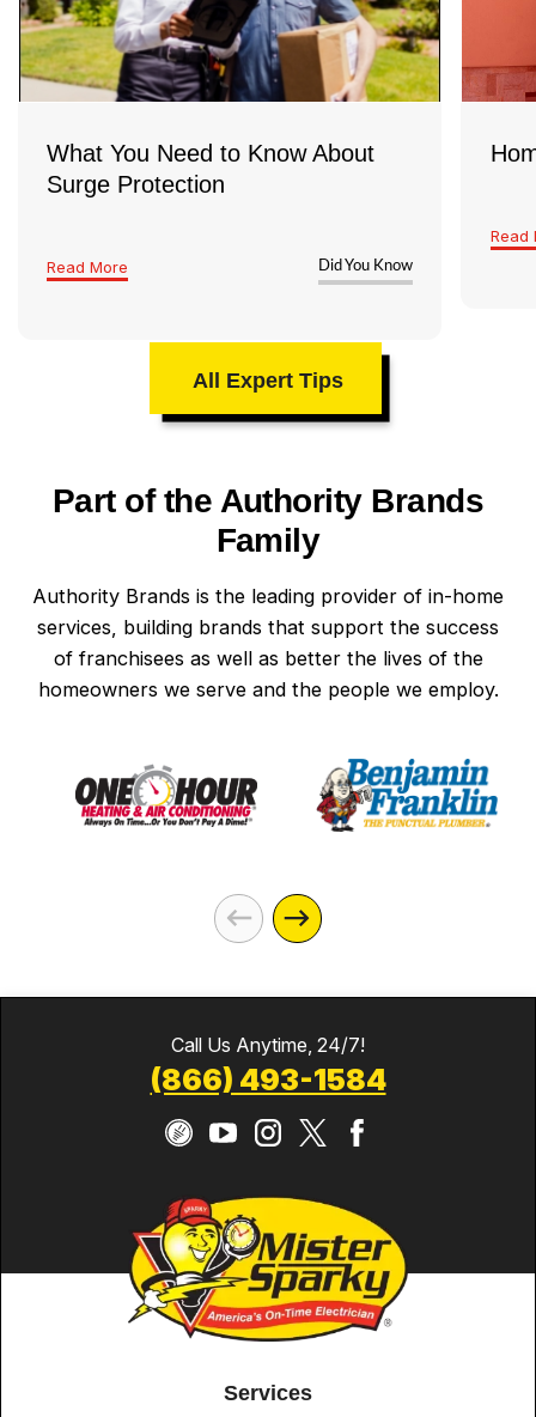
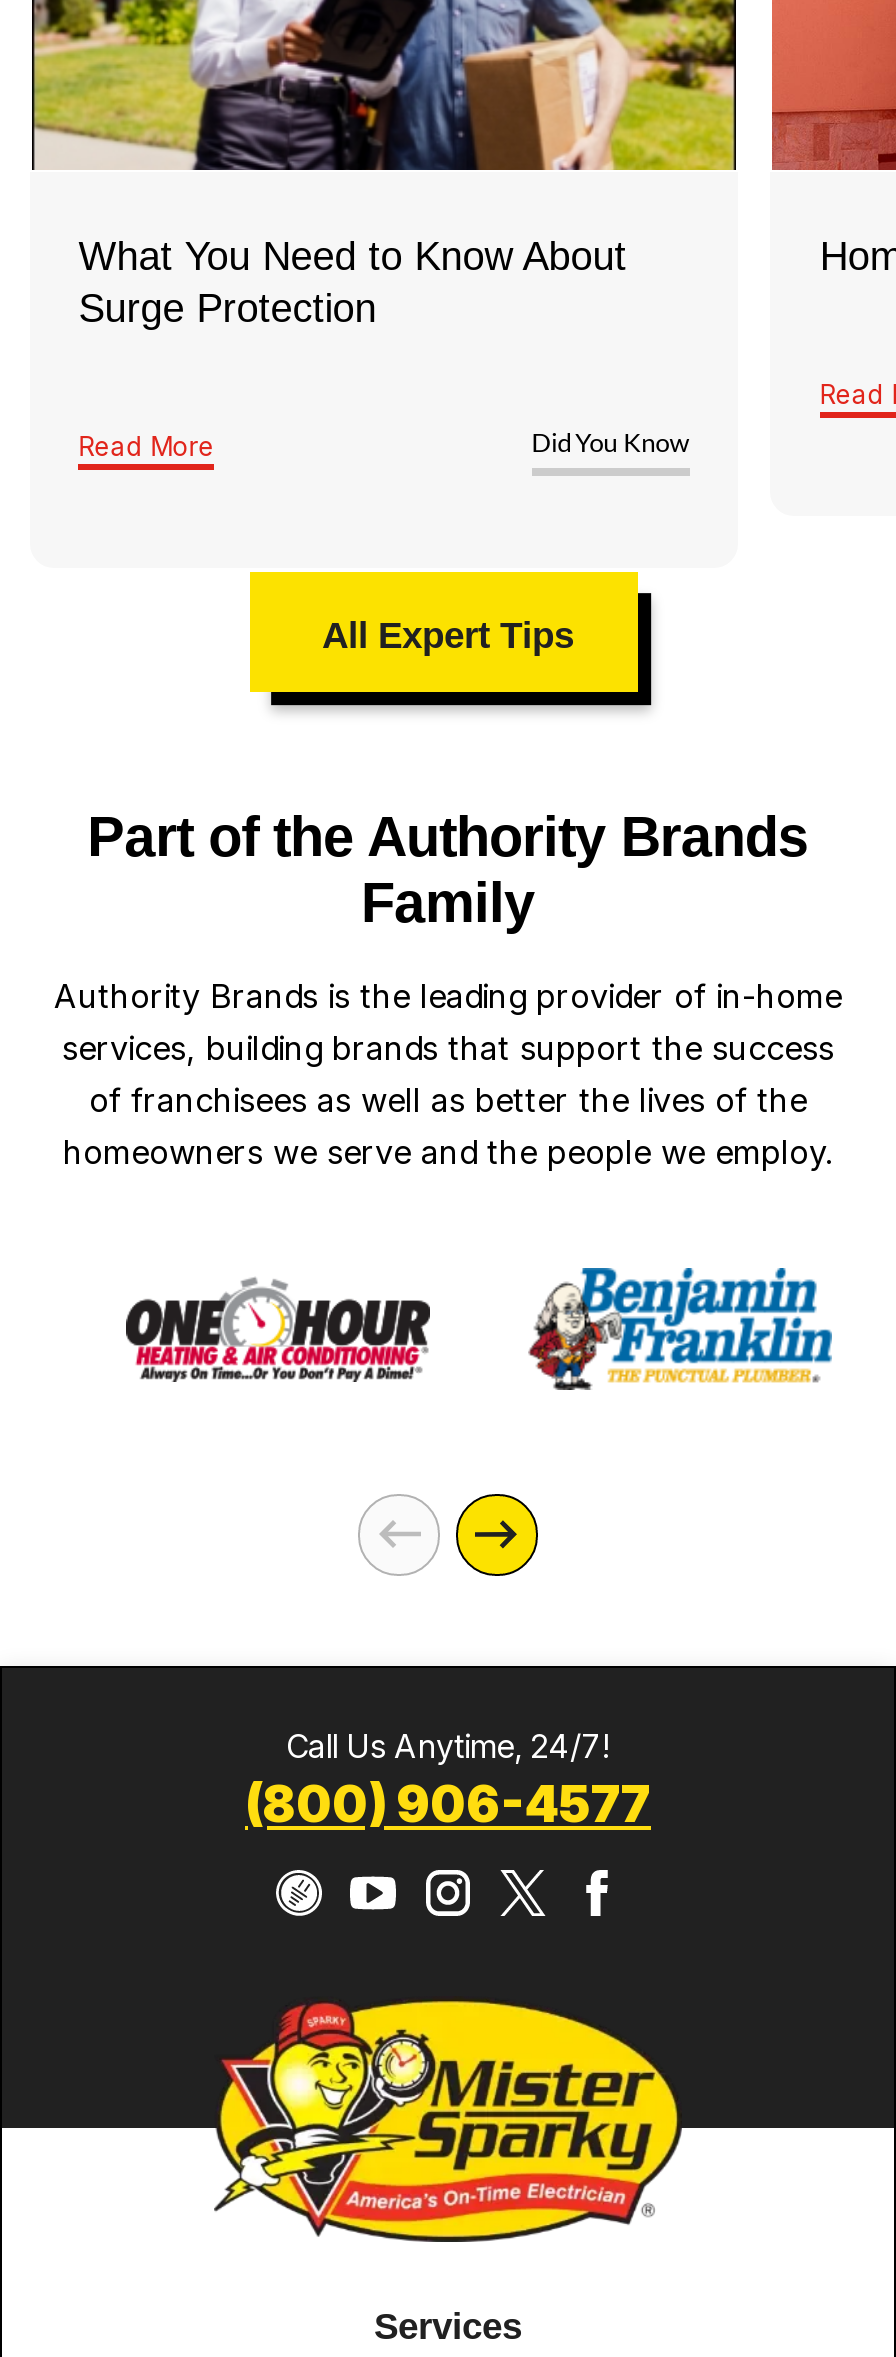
- (866) 493-1584
+ (800) 906-4577
